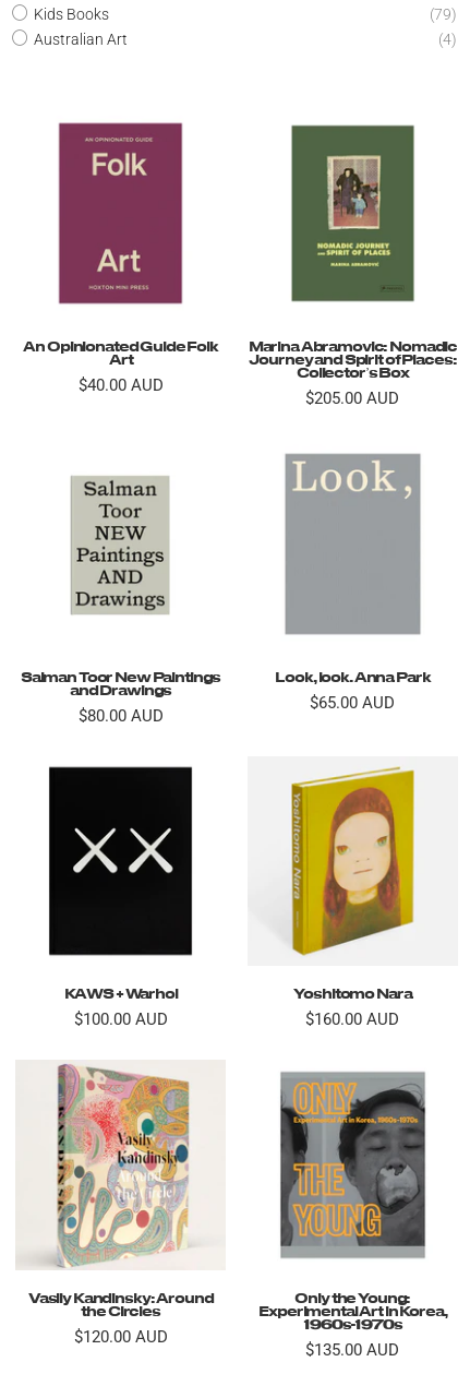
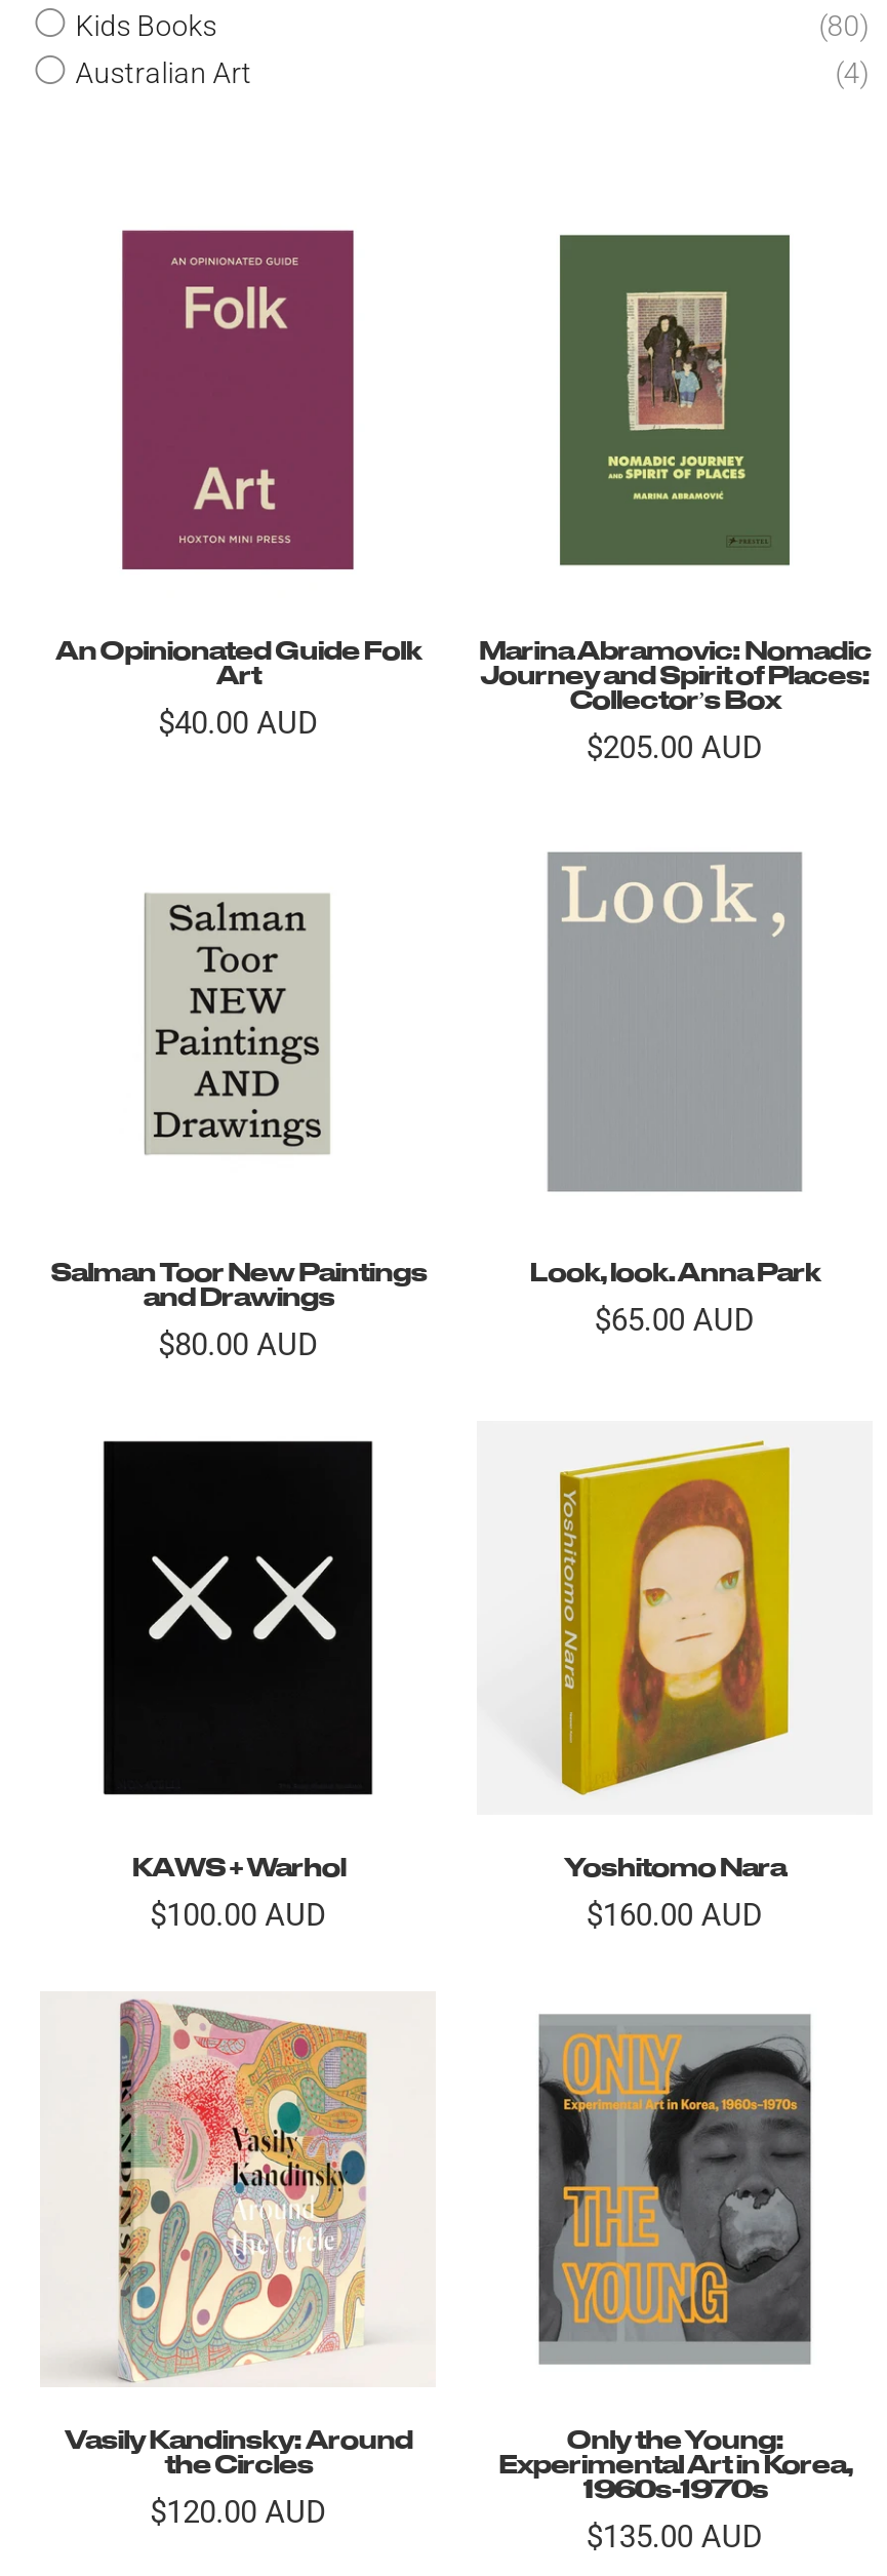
- (79)
+ (80)
